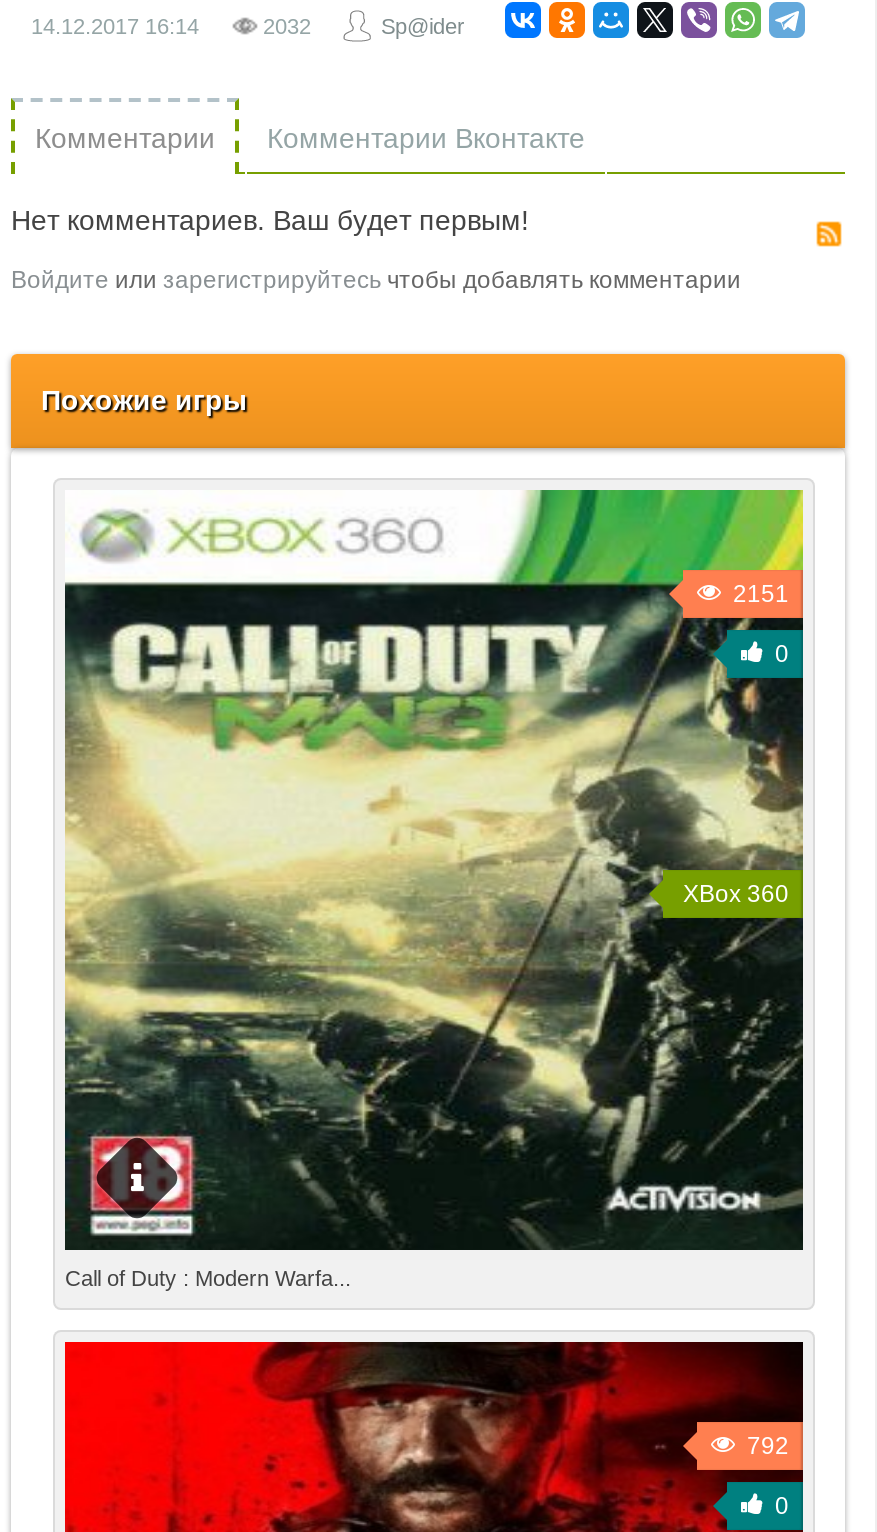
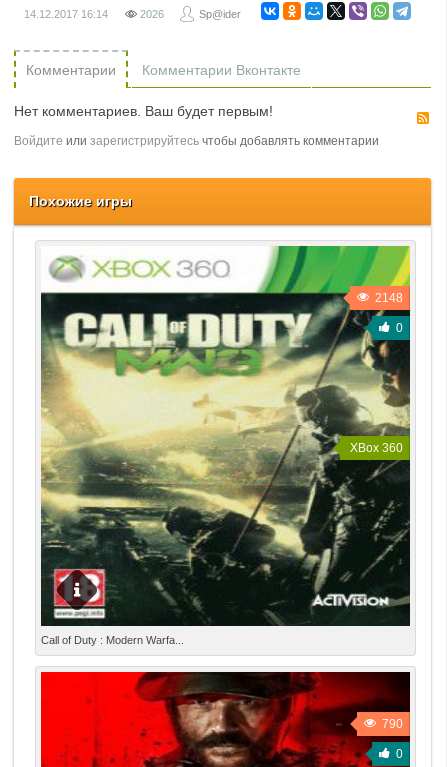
- 2032
+ 2026

- 2151
+ 2148

- 792
+ 790
